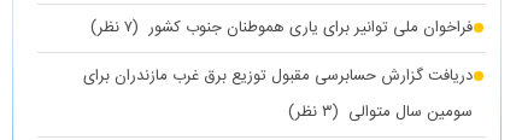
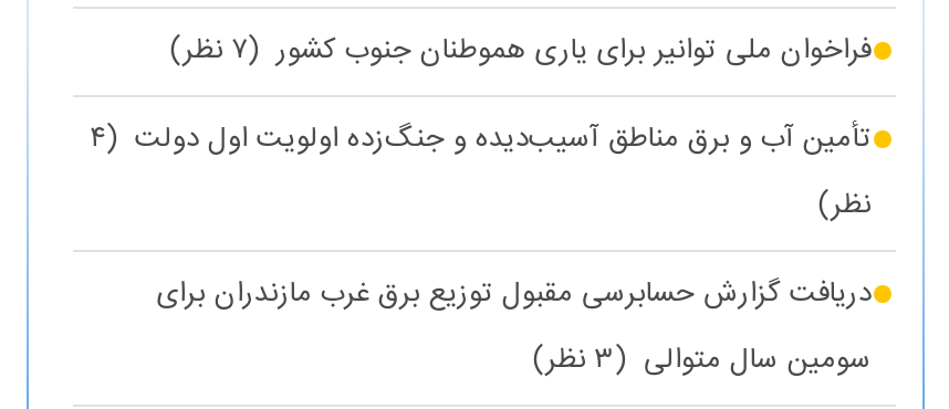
+ تأمین آب و برق مناطق آسیب‌دیده و جنگ‌زده اولویت اول دولت (۴
+ نظر)
